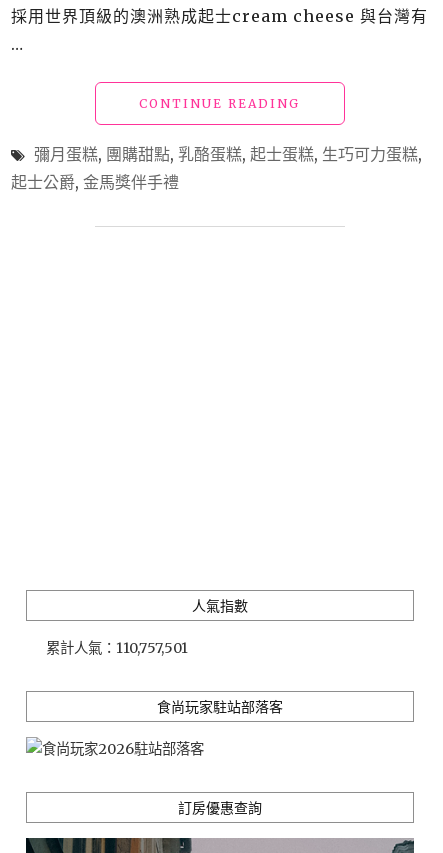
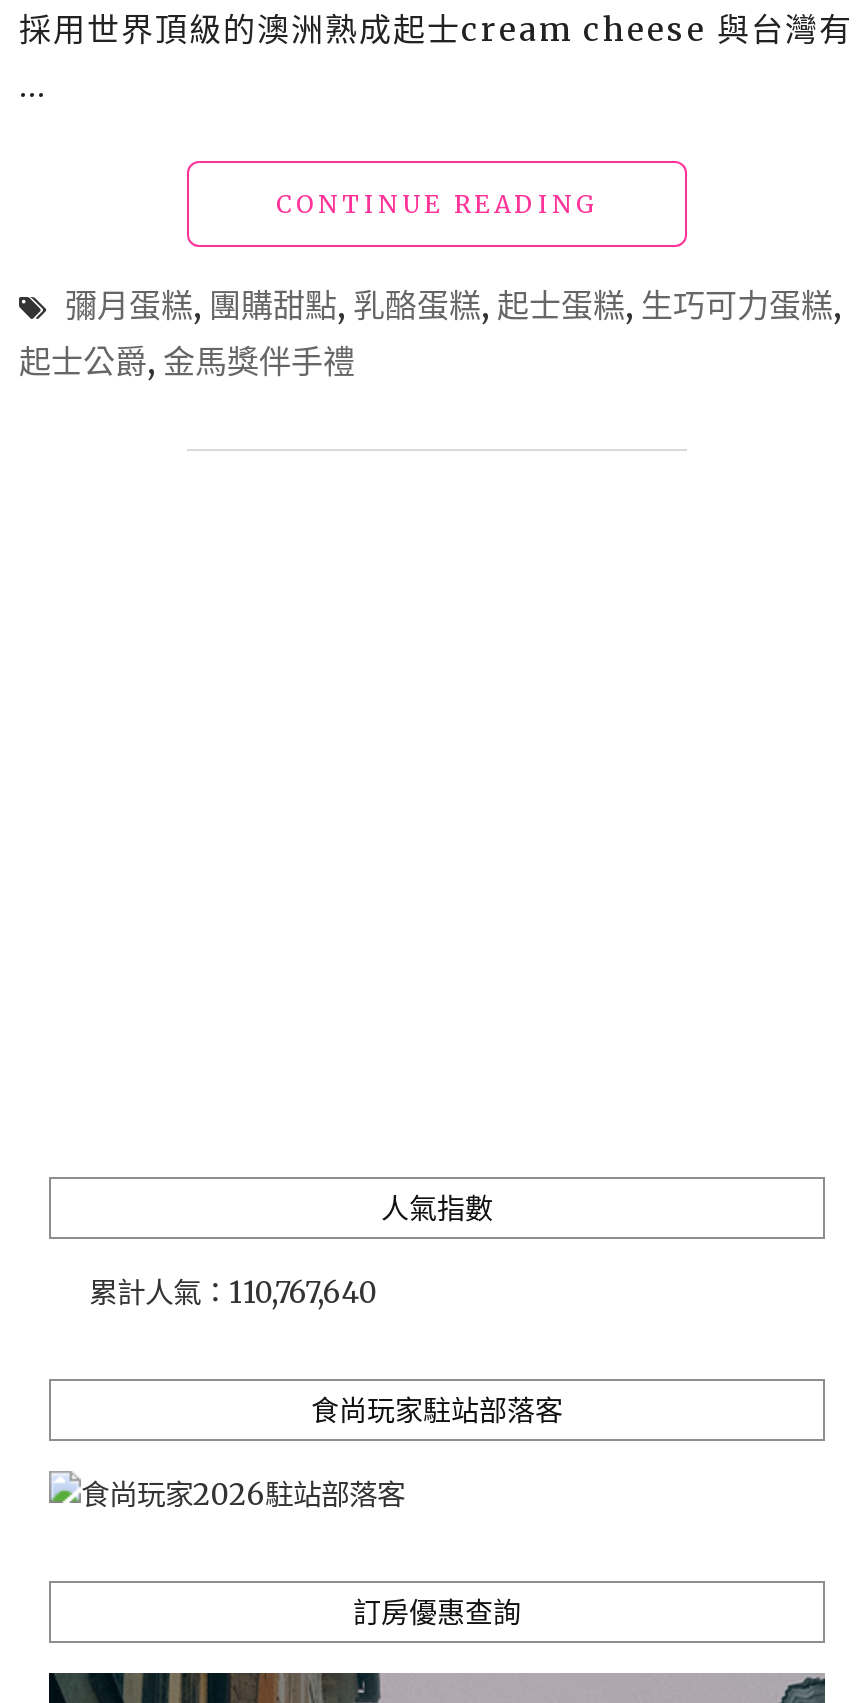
- 累計人氣：110,757,501
+ 累計人氣：110,767,640
